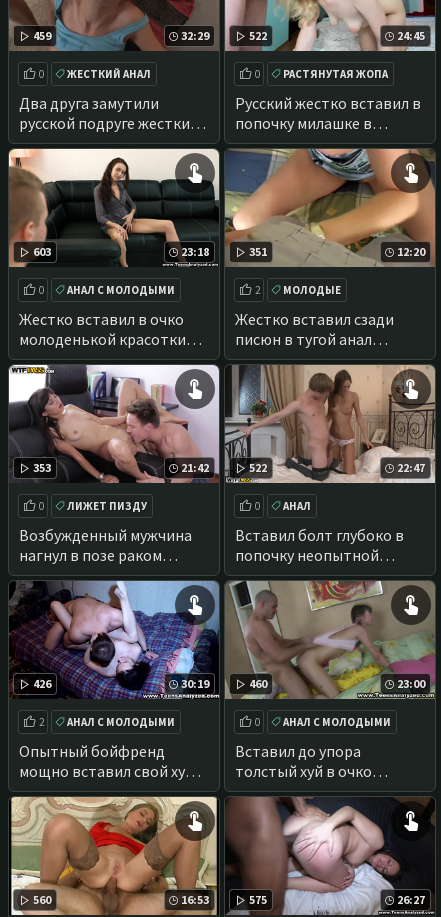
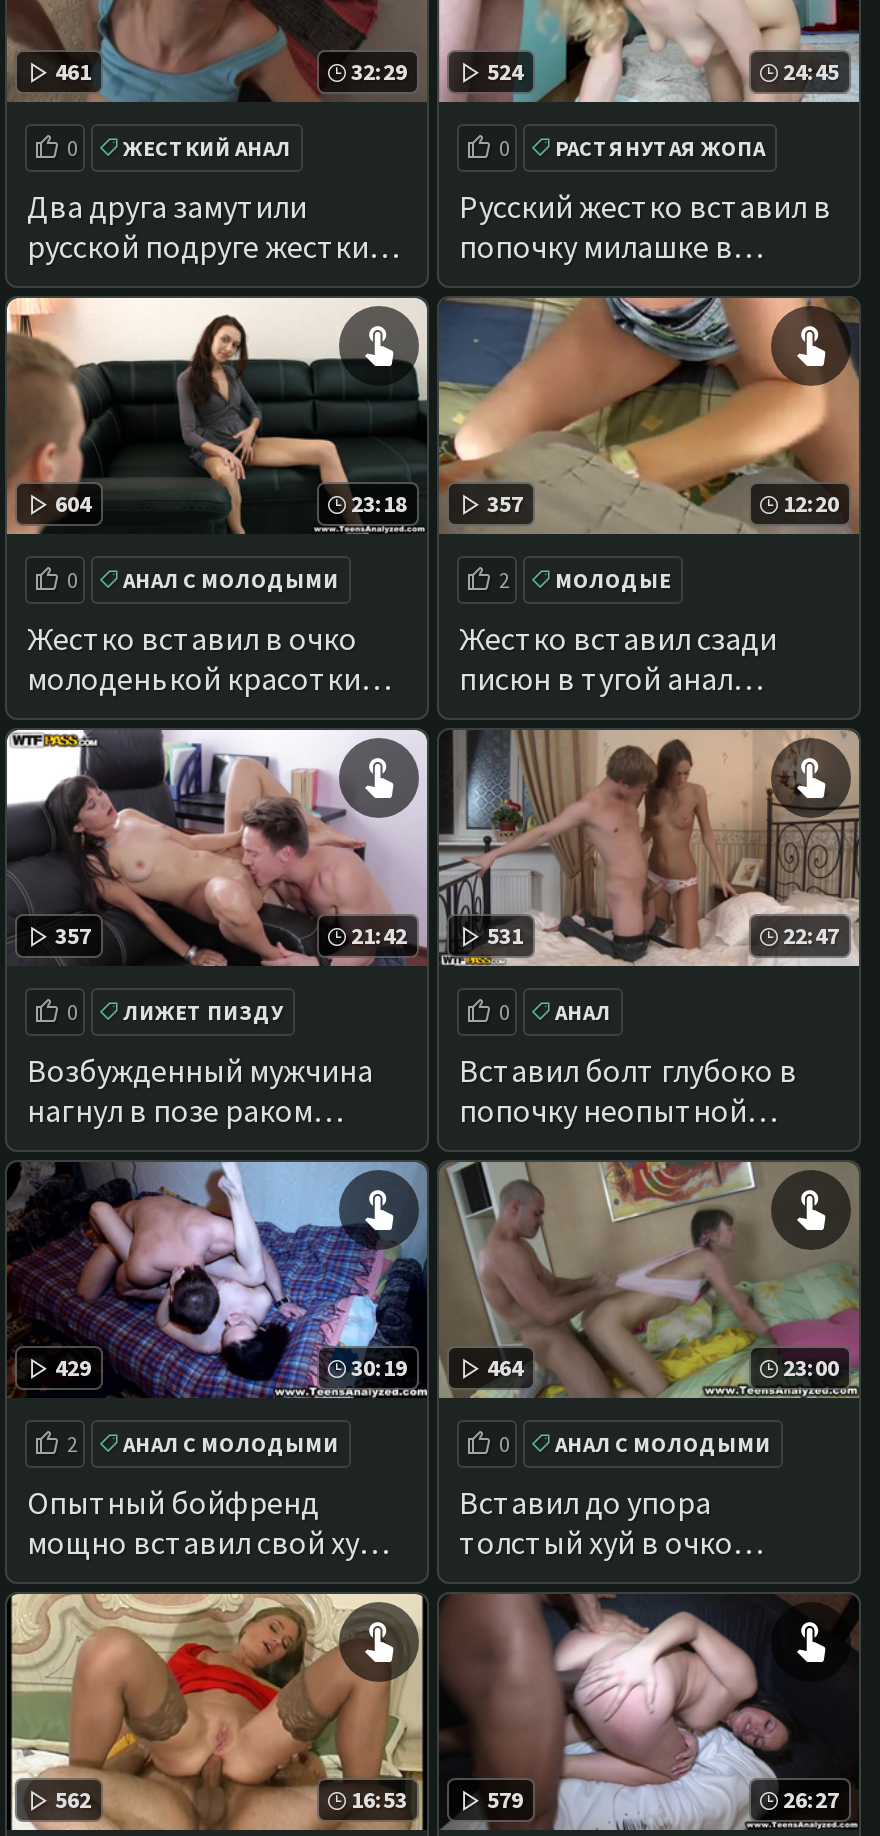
- 459
+ 461

- 522
+ 524

- 603
+ 604

- 351
+ 357

- 353
+ 357

- 522
+ 531

- 426
+ 429

- 460
+ 464

- 560
+ 562

- 575
+ 579
